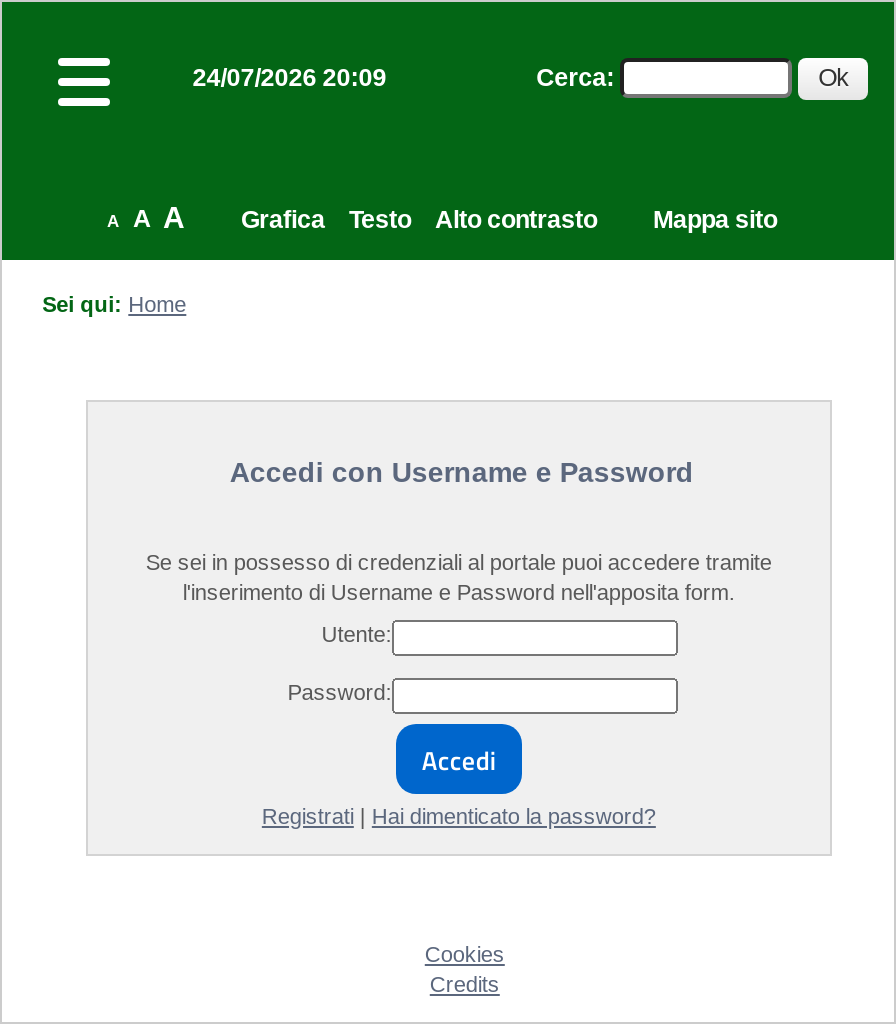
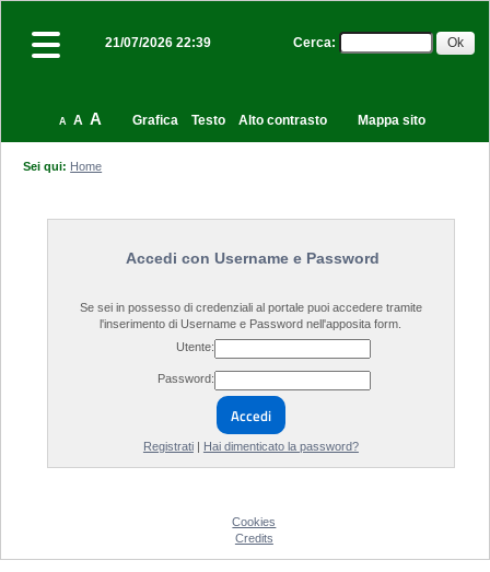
- 24/07/2026 20:09
+ 21/07/2026 22:39
